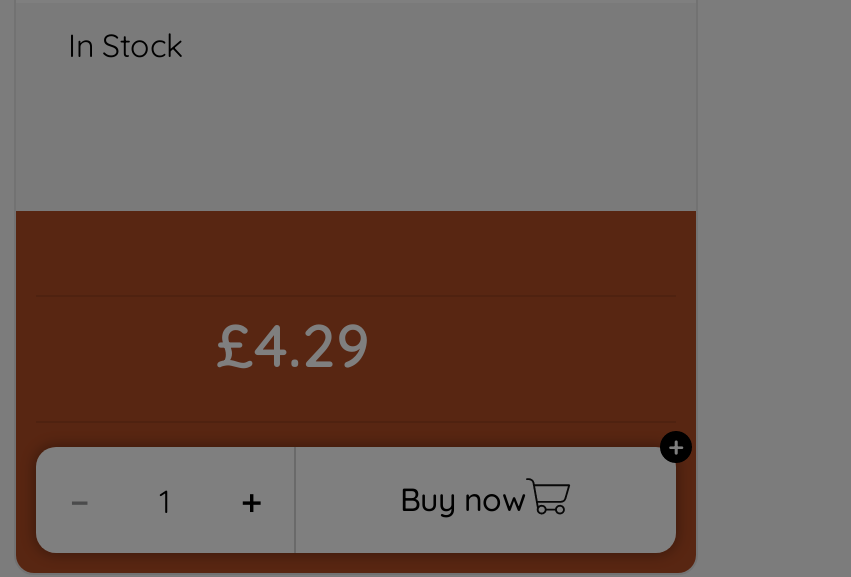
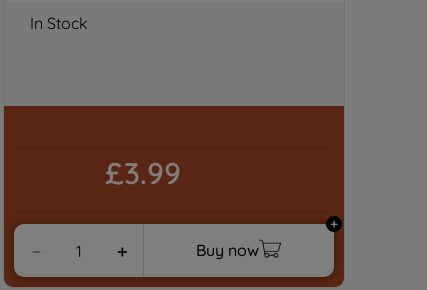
- £4.29
+ £3.99
